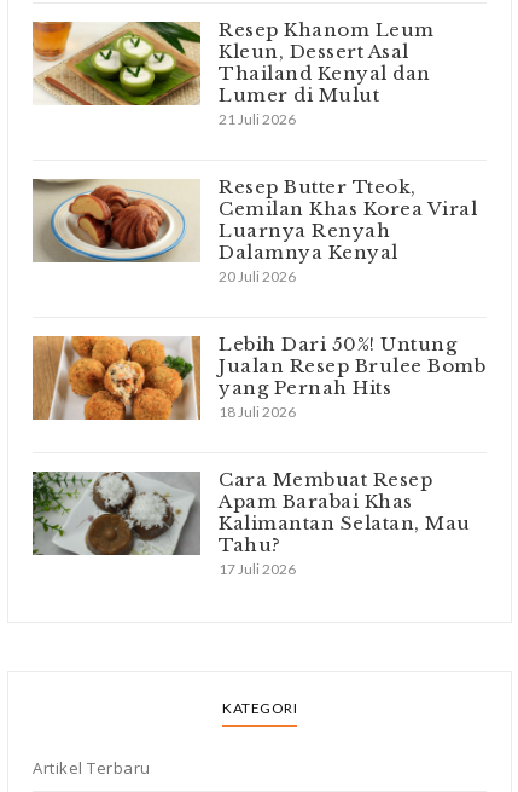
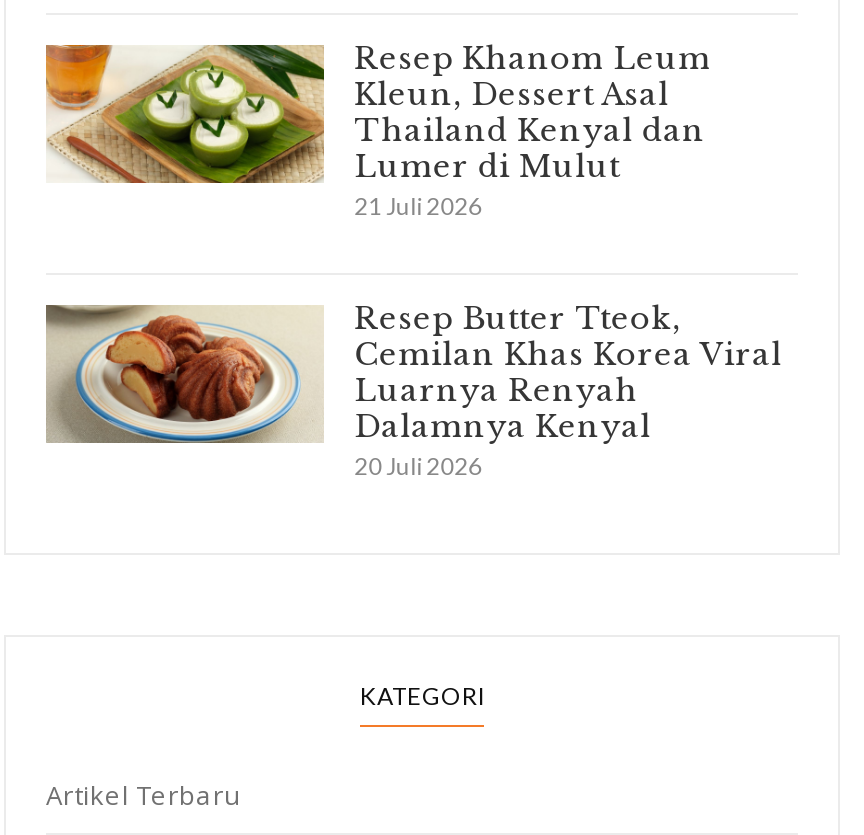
- [image]
- Lebih Dari 50%! Untung
- Jualan Resep Brulee Bomb
- yang Pernah Hits
- 18 Juli 2026
- Cara Membuat Resep
- Apam Barabai Khas
- Kalimantan Selatan, Mau
- Tahu?
- 17 Juli 2026

- [image]
